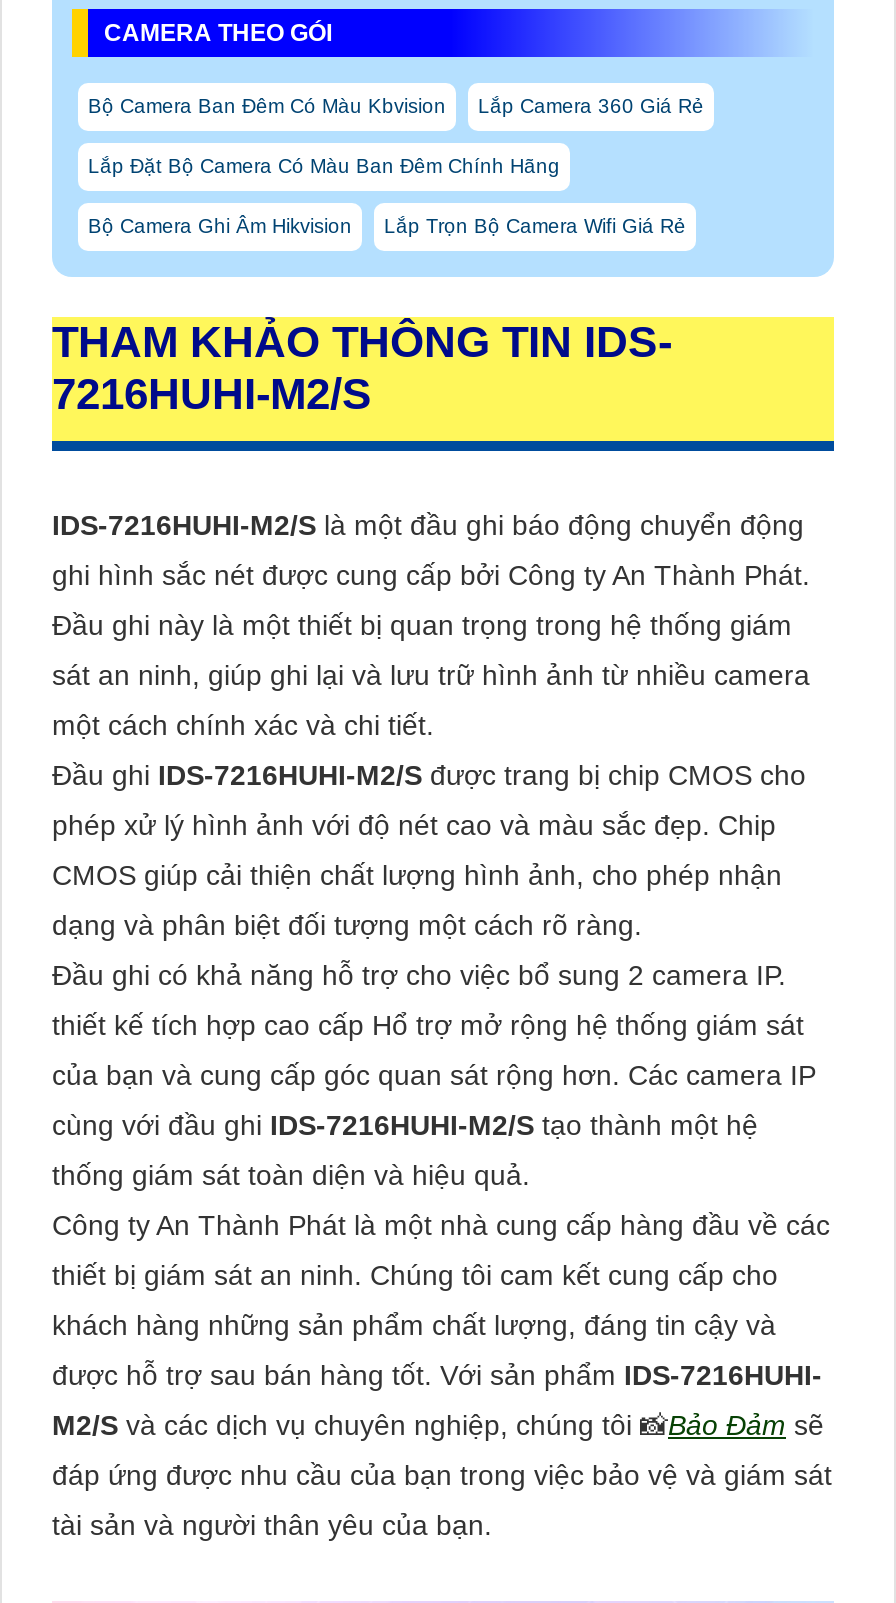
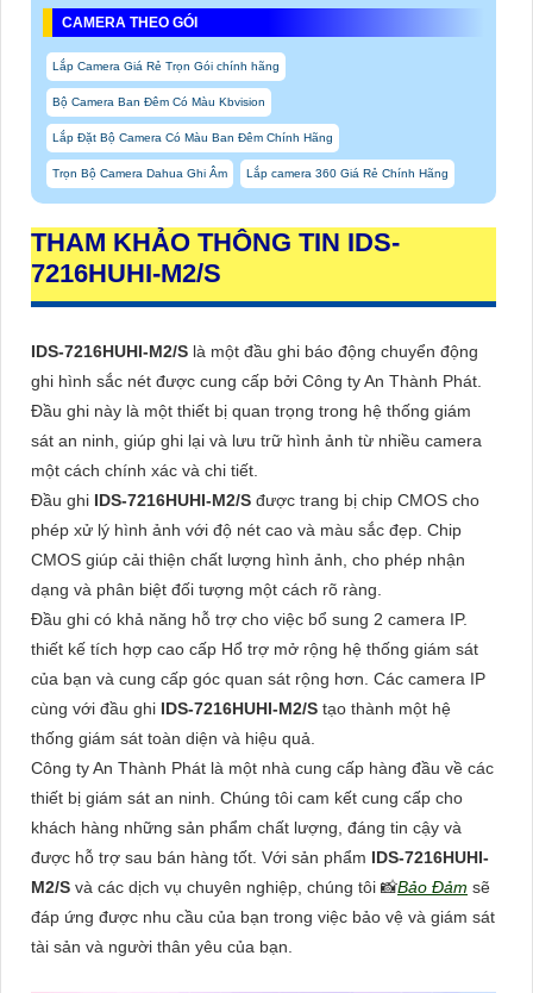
+ Lắp Camera Giá Rẻ Trọn Gói chính hãng

- Lắp Camera 360 Giá Rẻ

- Bộ Camera Ghi Âm Hikvision
- Lắp Trọn Bộ Camera Wifi Giá Rẻ
+ Trọn Bộ Camera Dahua Ghi Âm
+ Lắp camera 360 Giá Rẻ Chính Hãng
